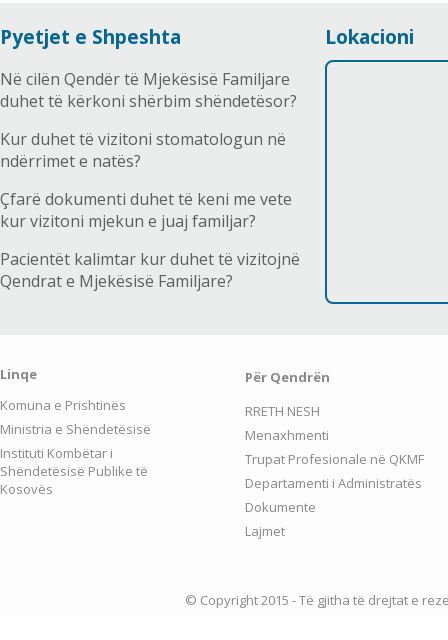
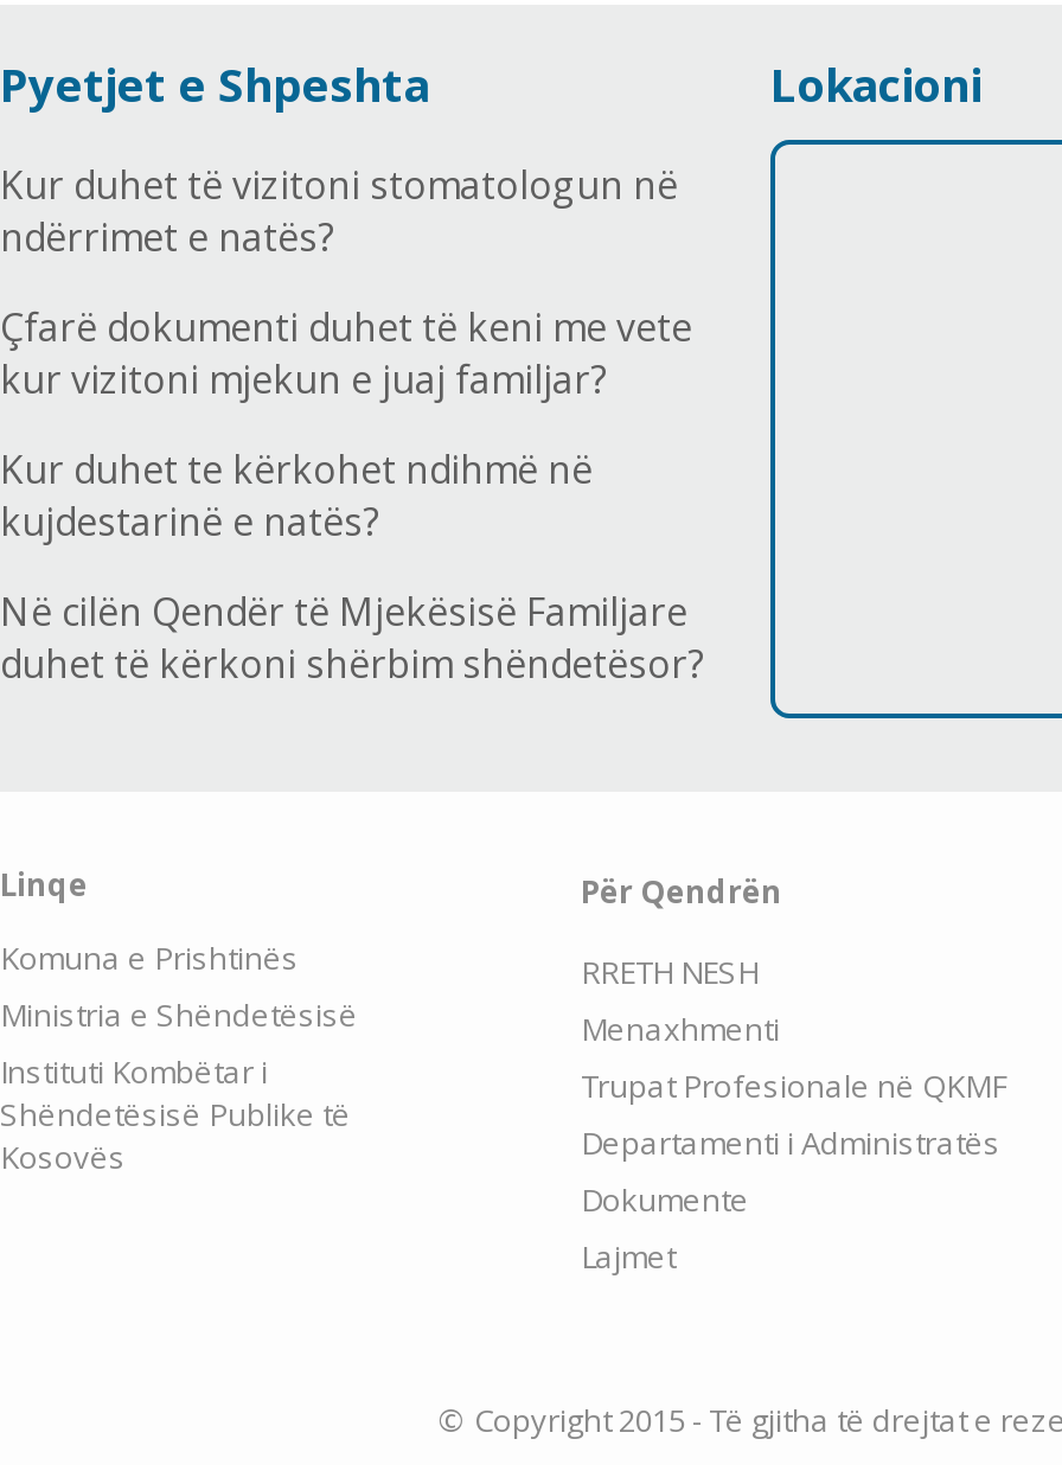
moved down: Në cilën Qendër të Mjekësisë Familjare | duhet të kërkoni shërbim shëndetësor?

moved up: Kur duhet të vizitoni stomatologun në | ndërrimet e natës? | Çfarë dokumenti duhet të keni me vete | kur vizitoni mjekun e juaj familjar?

- Pacientët kalimtar kur duhet të vizitojnë
- Qendrat e Mjekësisë Familjare?
+ Kur duhet te kërkohet ndihmë në
+ kujdestarinë e natës?
